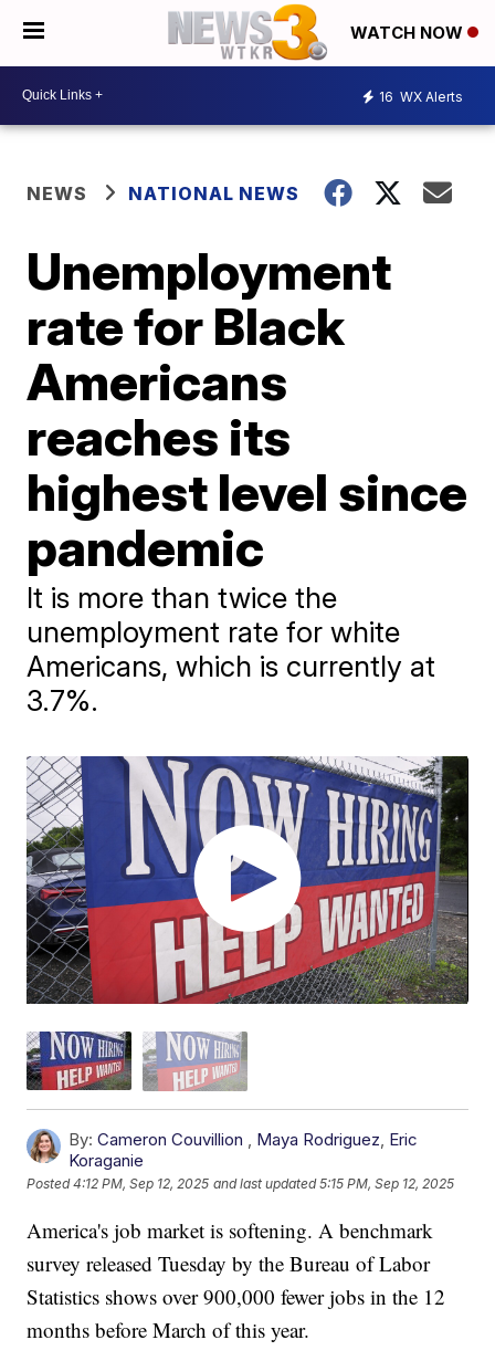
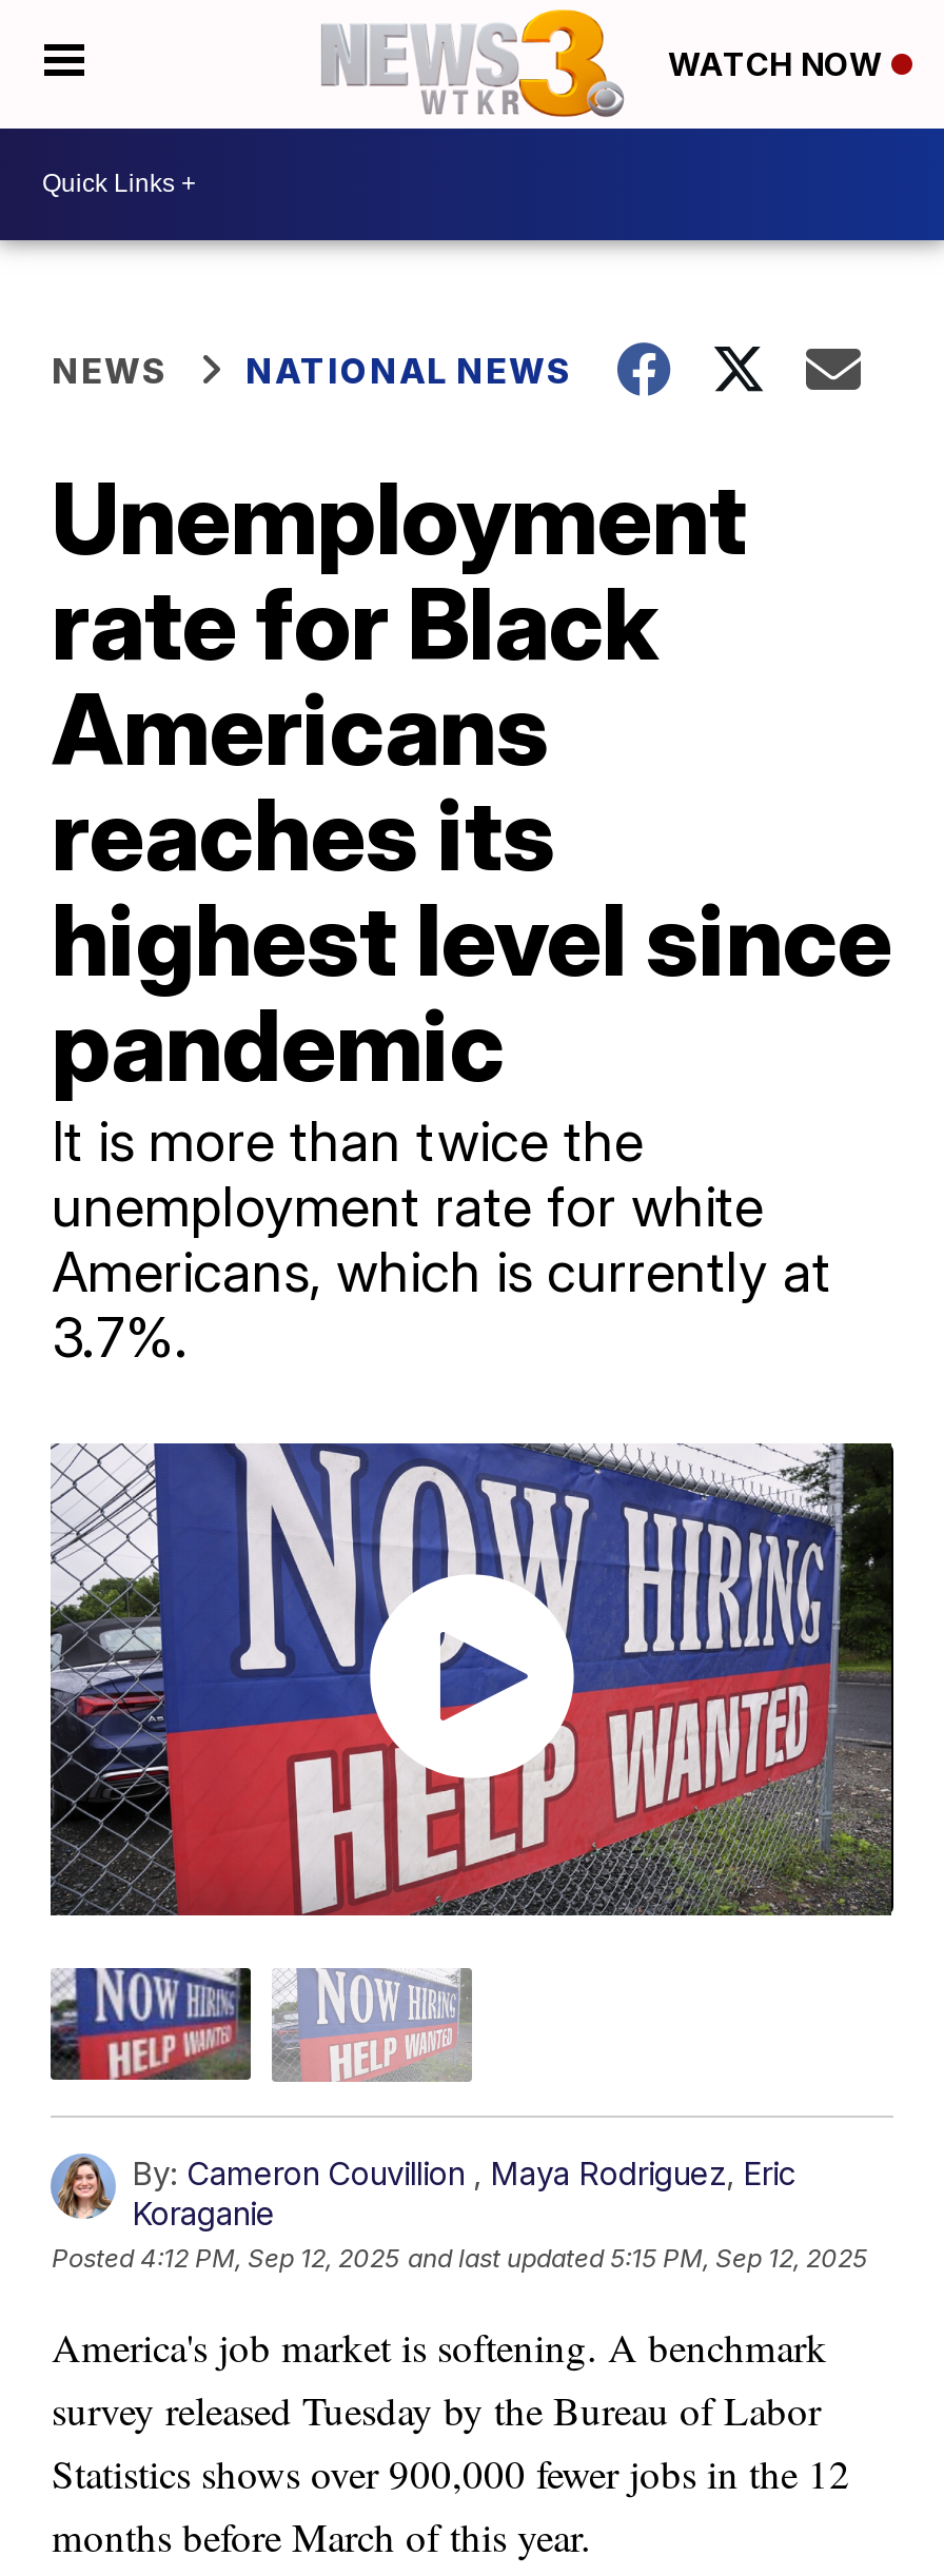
- 16 WX Alerts
